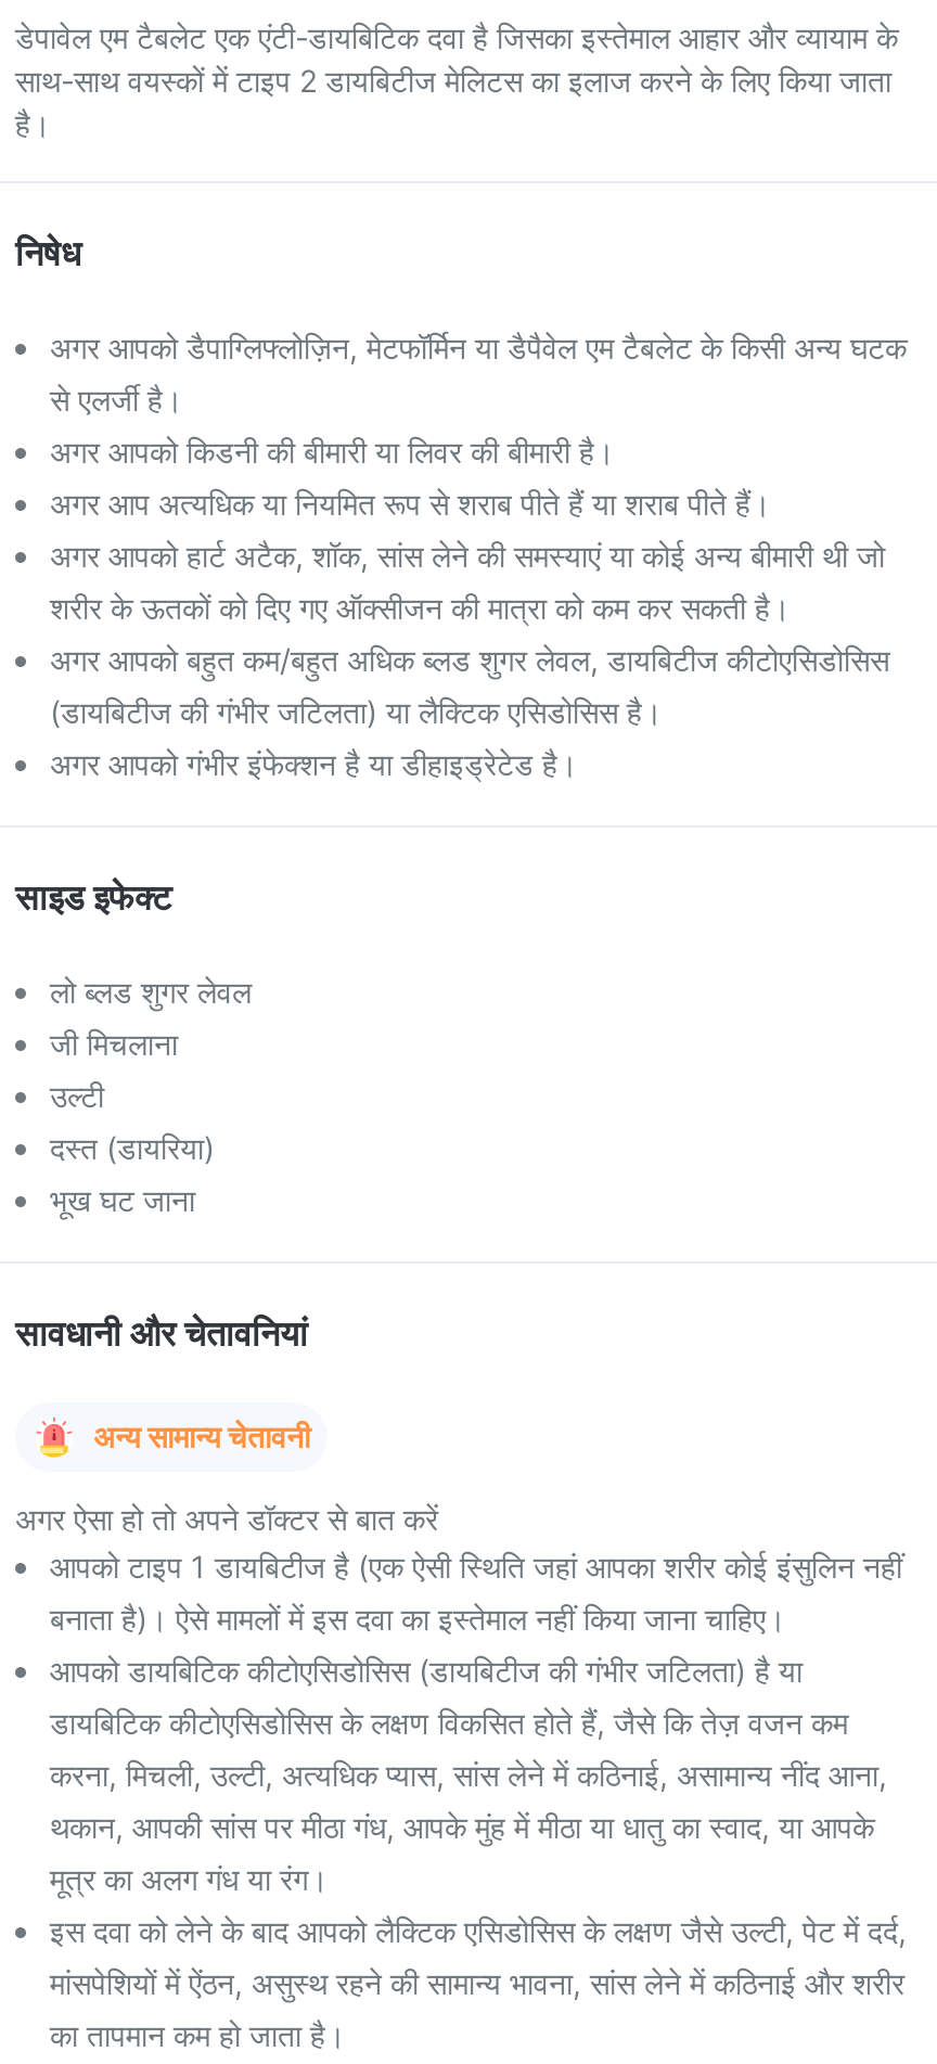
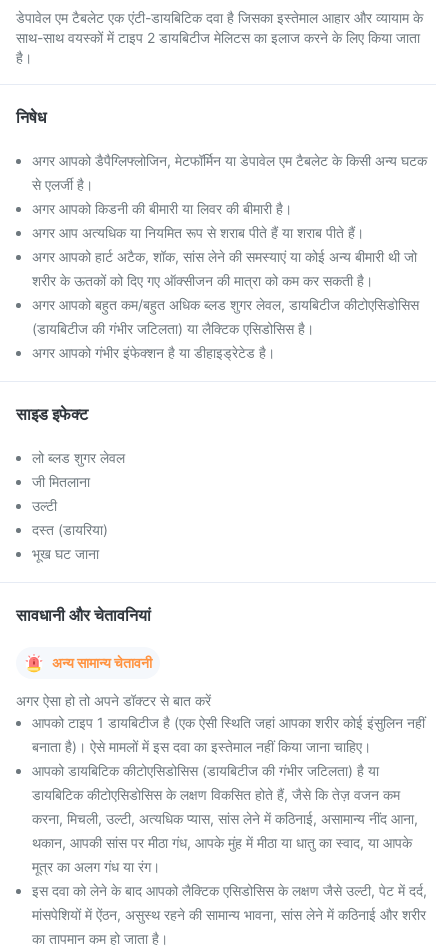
- अगर आपको डैपाग्लिफ्लोज़िन, मेटफॉर्मिन या डैपैवेल एम टैबलेट के किसी अन्य घटक
+ अगर आपको डैपैग्लिफ्लोजिन, मेटफॉर्मिन या डेपावेल एम टैबलेट के किसी अन्य घटक

- जी मिचलाना
+ जी मितलाना
